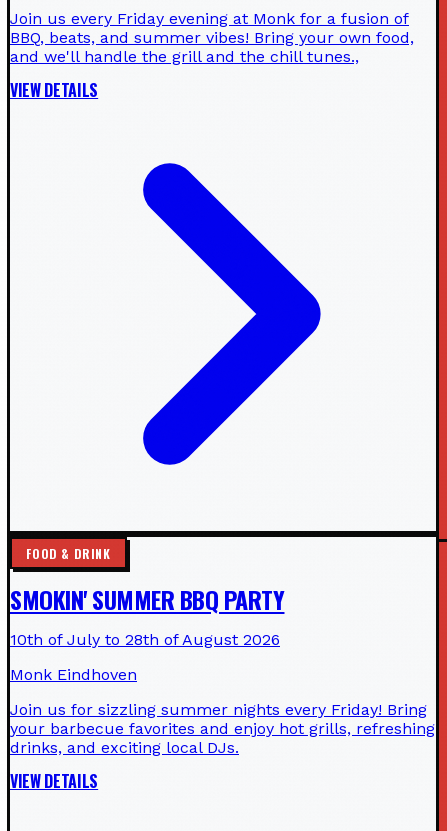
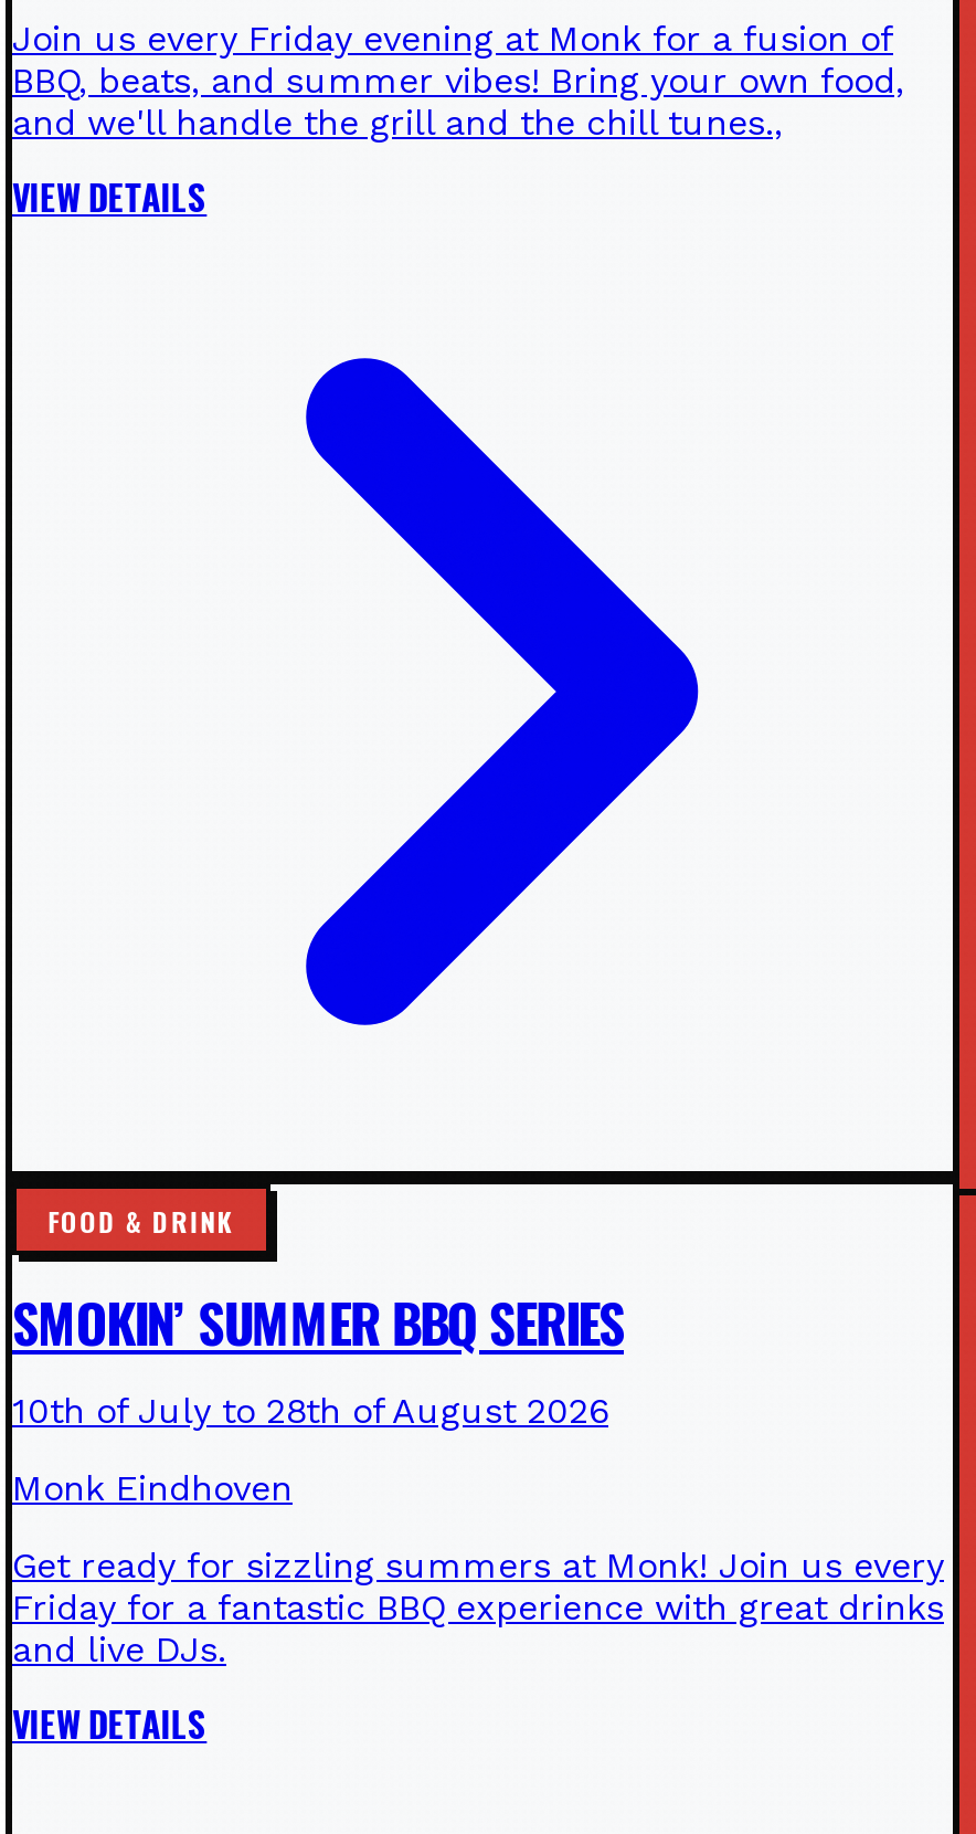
- SMOKIN' SUMMER BBQ PARTY
+ SMOKIN’ SUMMER BBQ SERIES

- Join us for sizzling summer nights every Friday! Bring
- your barbecue favorites and enjoy hot grills, refreshing
- drinks, and exciting local DJs.
+ Get ready for sizzling summers at Monk! Join us every
+ Friday for a fantastic BBQ experience with great drinks
+ and live DJs.
